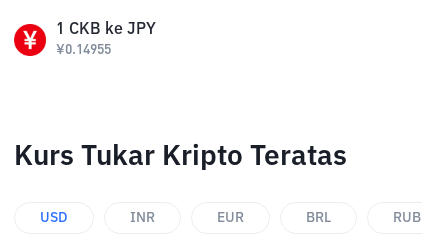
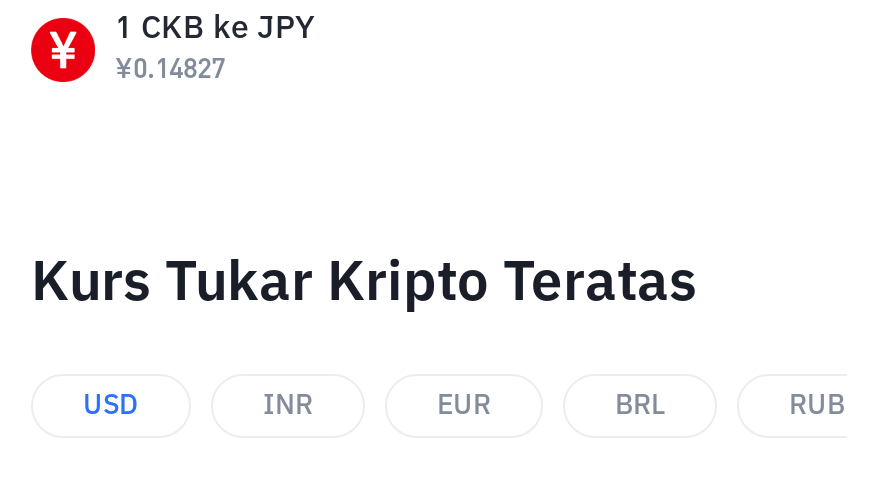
- ¥0.14955
+ ¥0.14827
